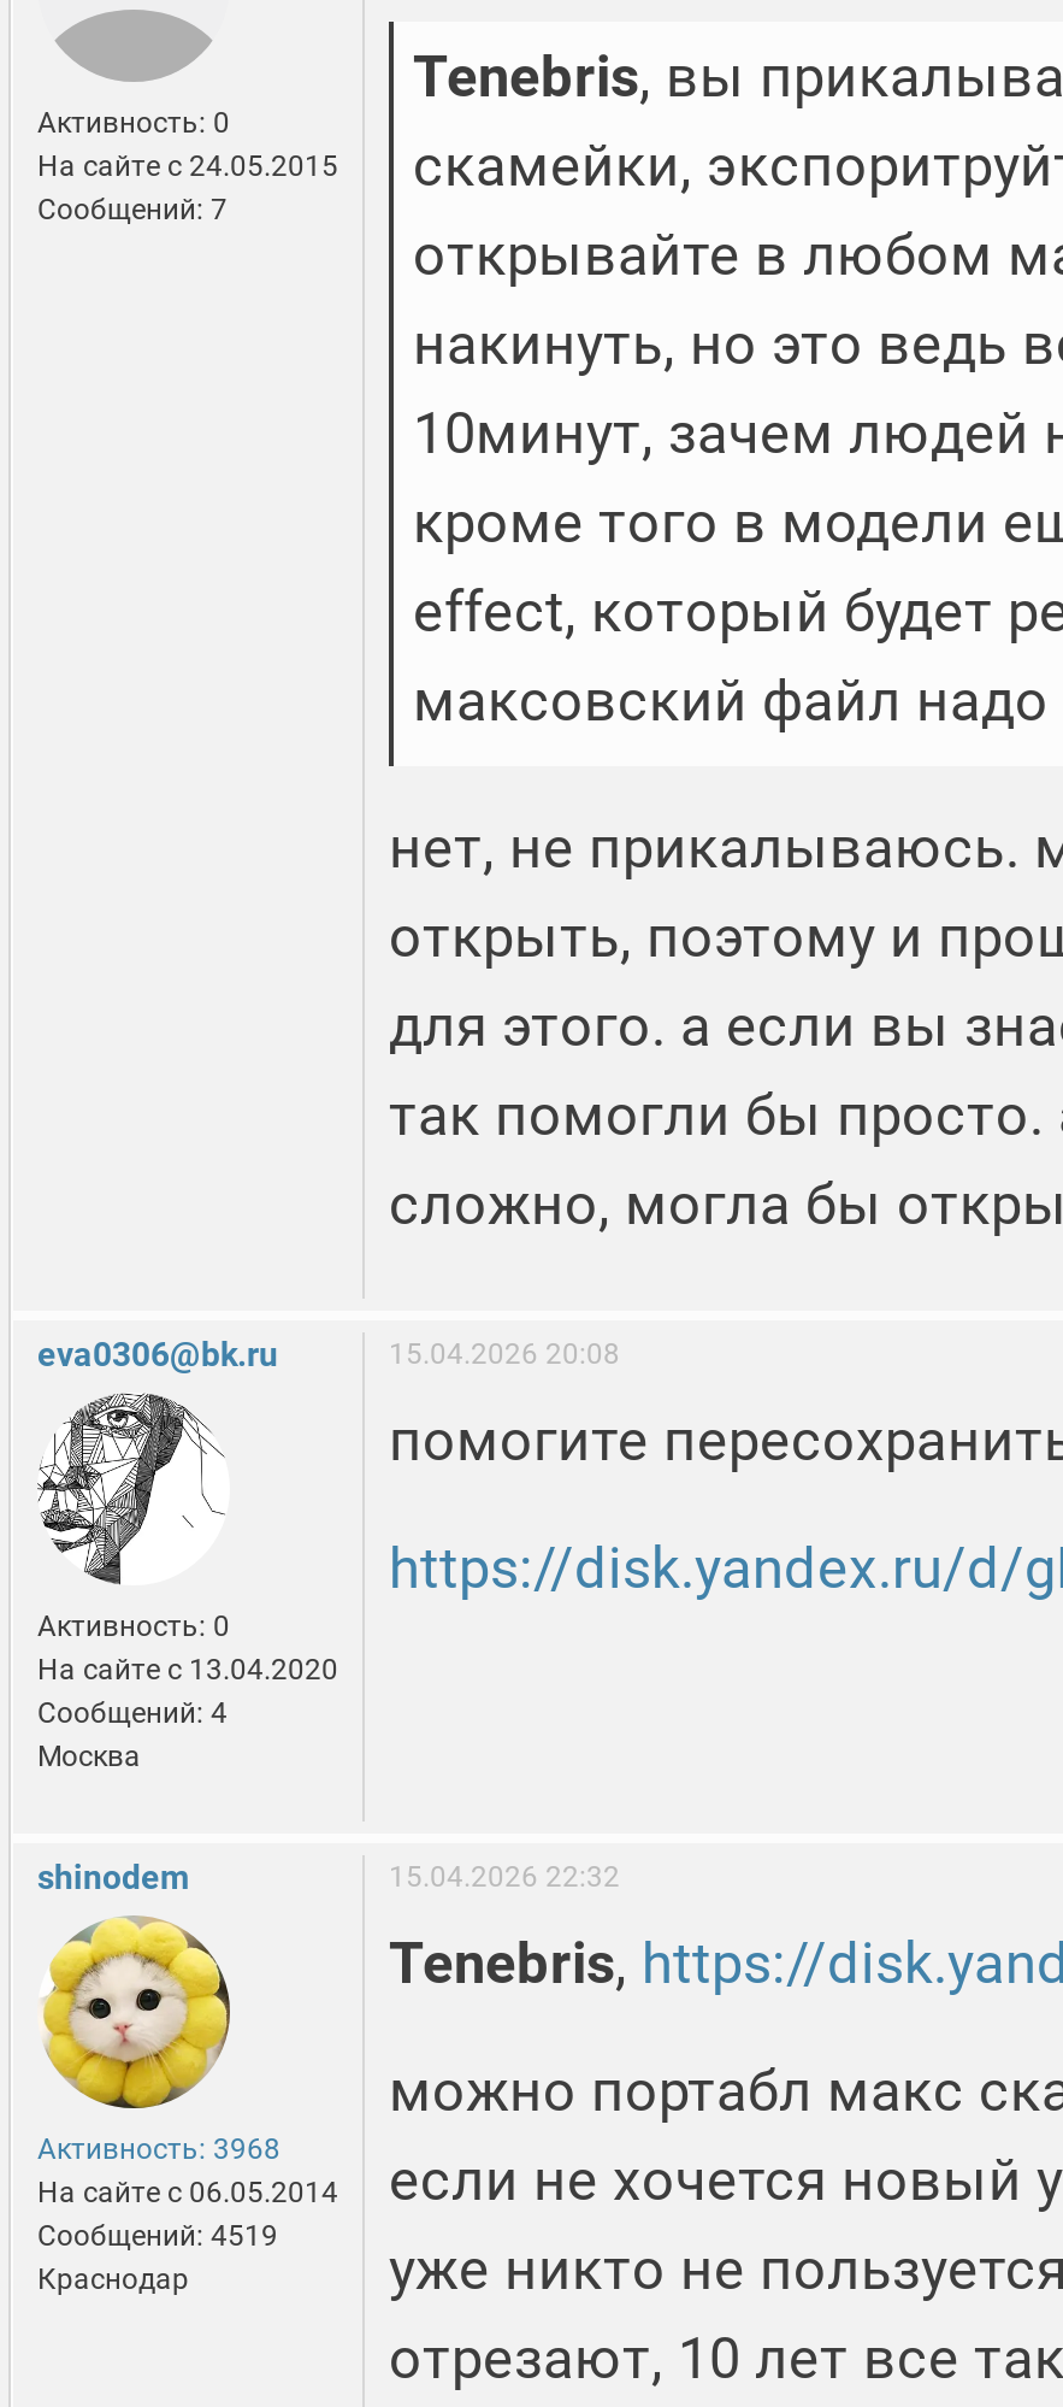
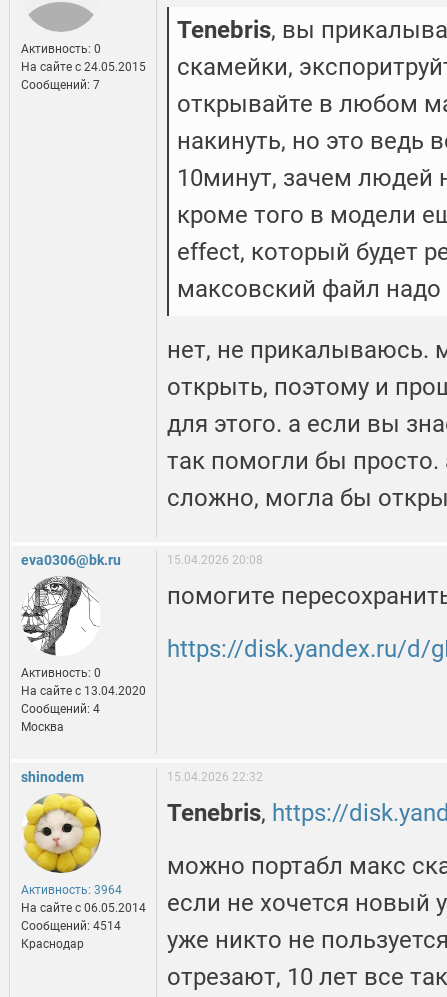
- Активность: 3968
+ Активность: 3964

- Сообщений: 4519
+ Сообщений: 4514
